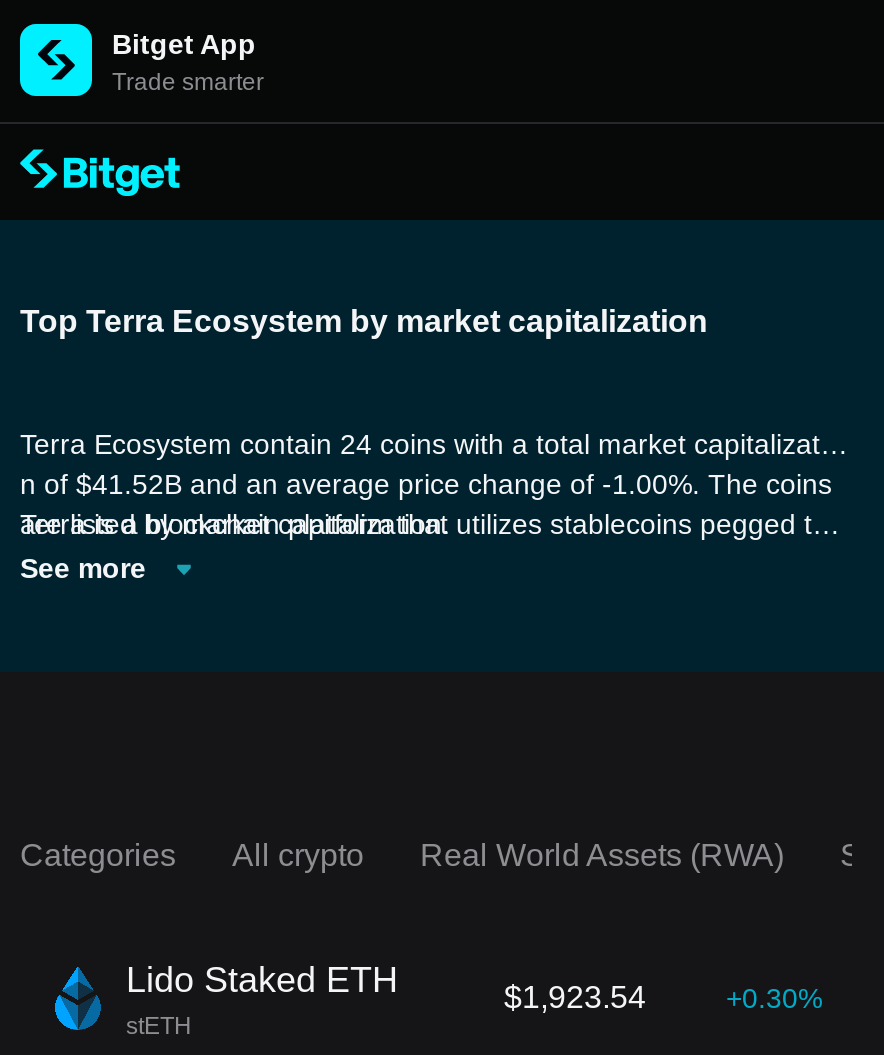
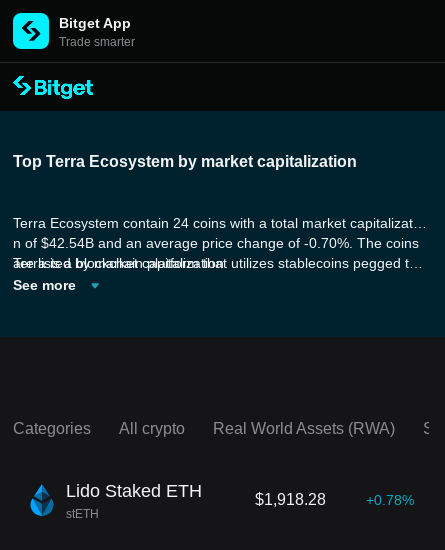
- n of $41.52B and an average price change of -1.00%. The coins
+ n of $42.54B and an average price change of -0.70%. The coins

- $1,923.54
+ $1,918.28

- +0.30%
+ +0.78%
